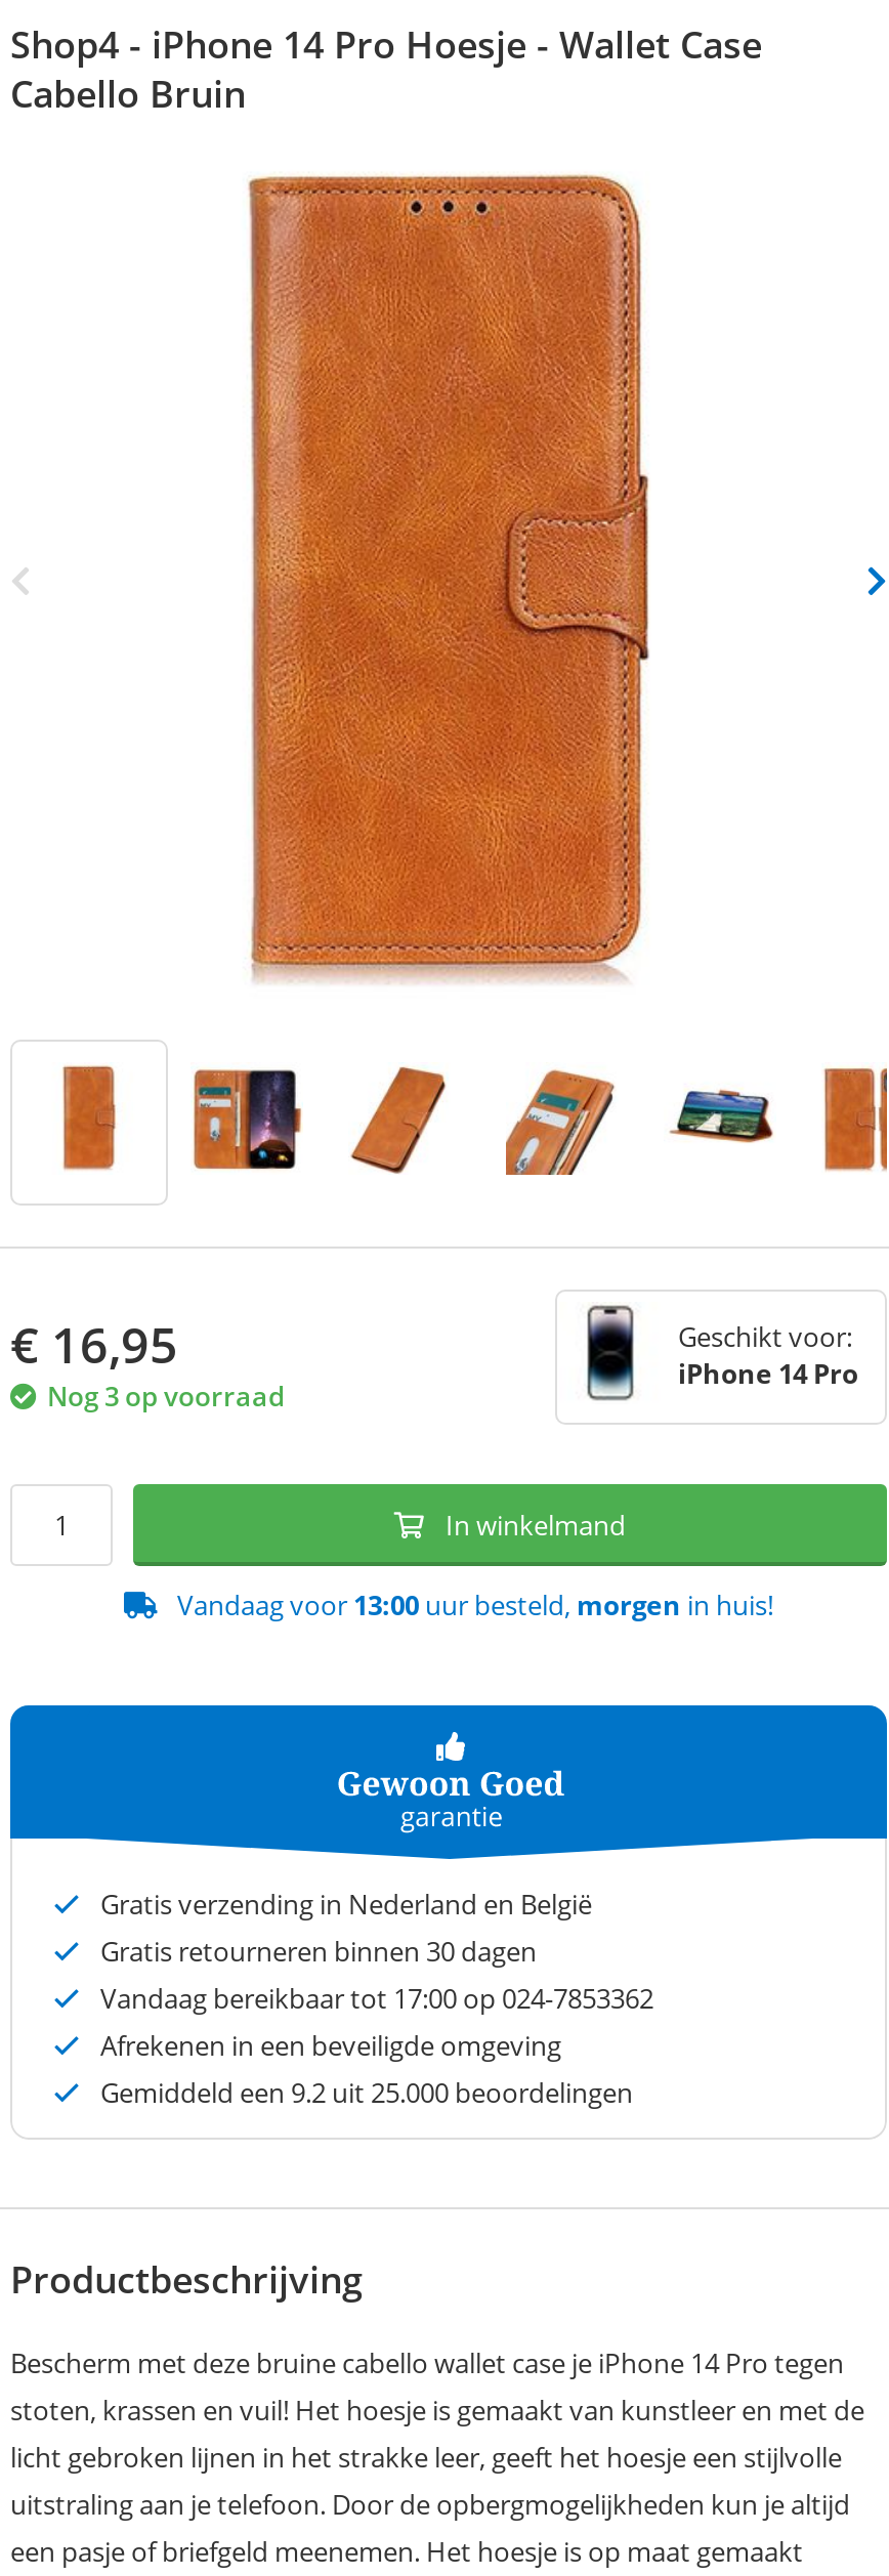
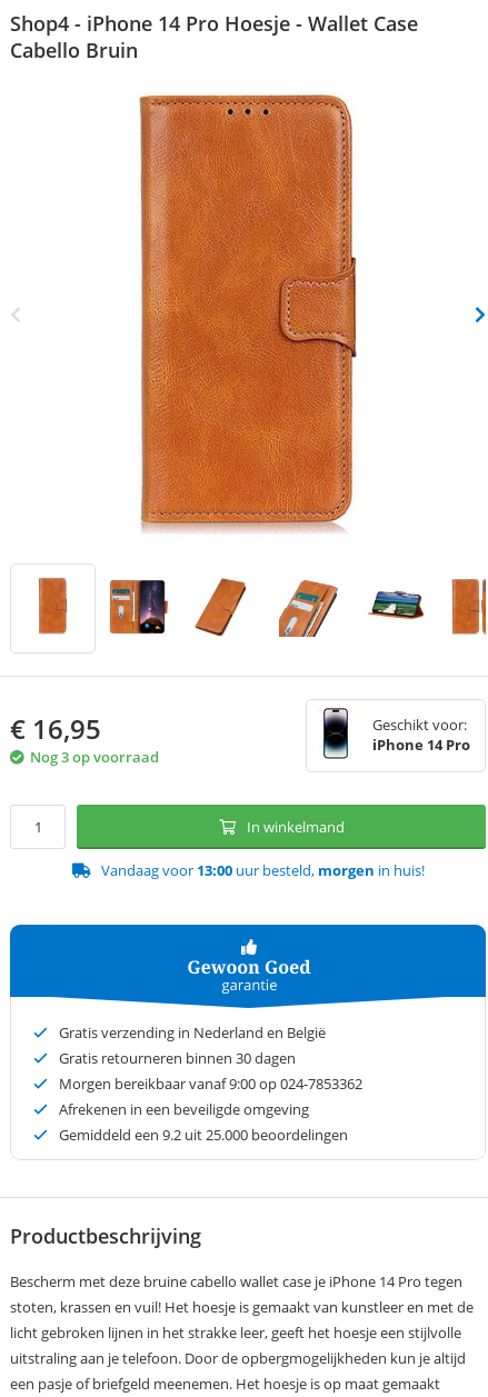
- Vandaag bereikbaar tot 17:00 op 024-7853362
+ Morgen bereikbaar vanaf 9:00 op 024-7853362
